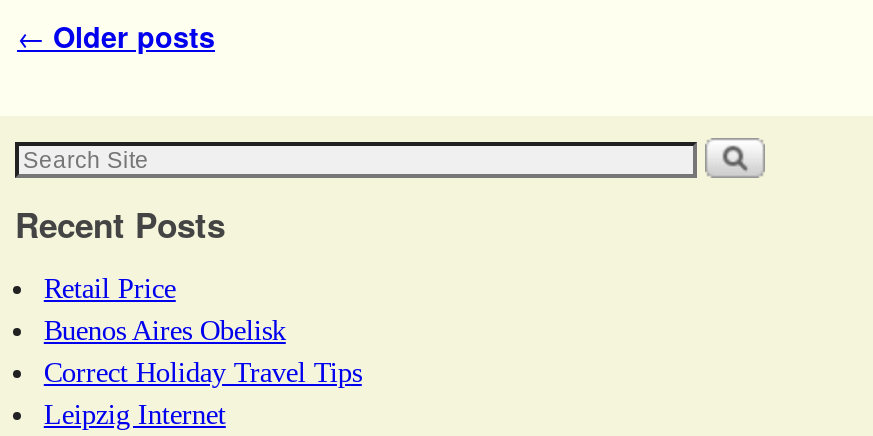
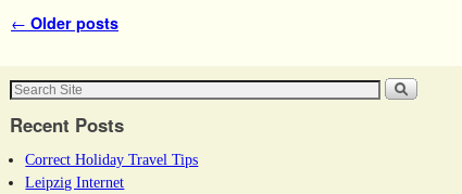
- Retail Price
- Buenos Aires Obelisk
